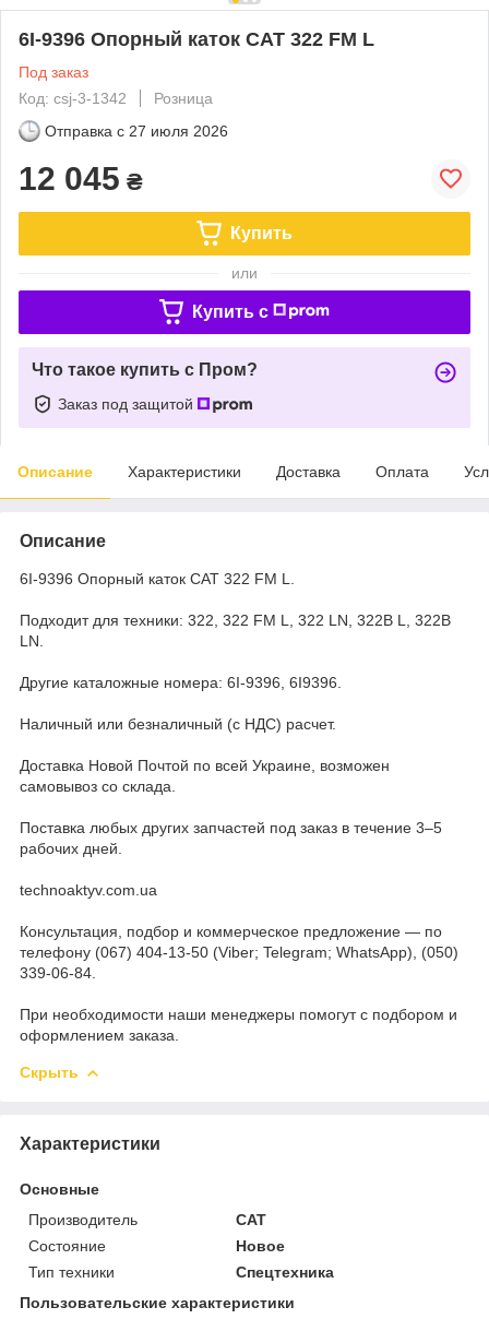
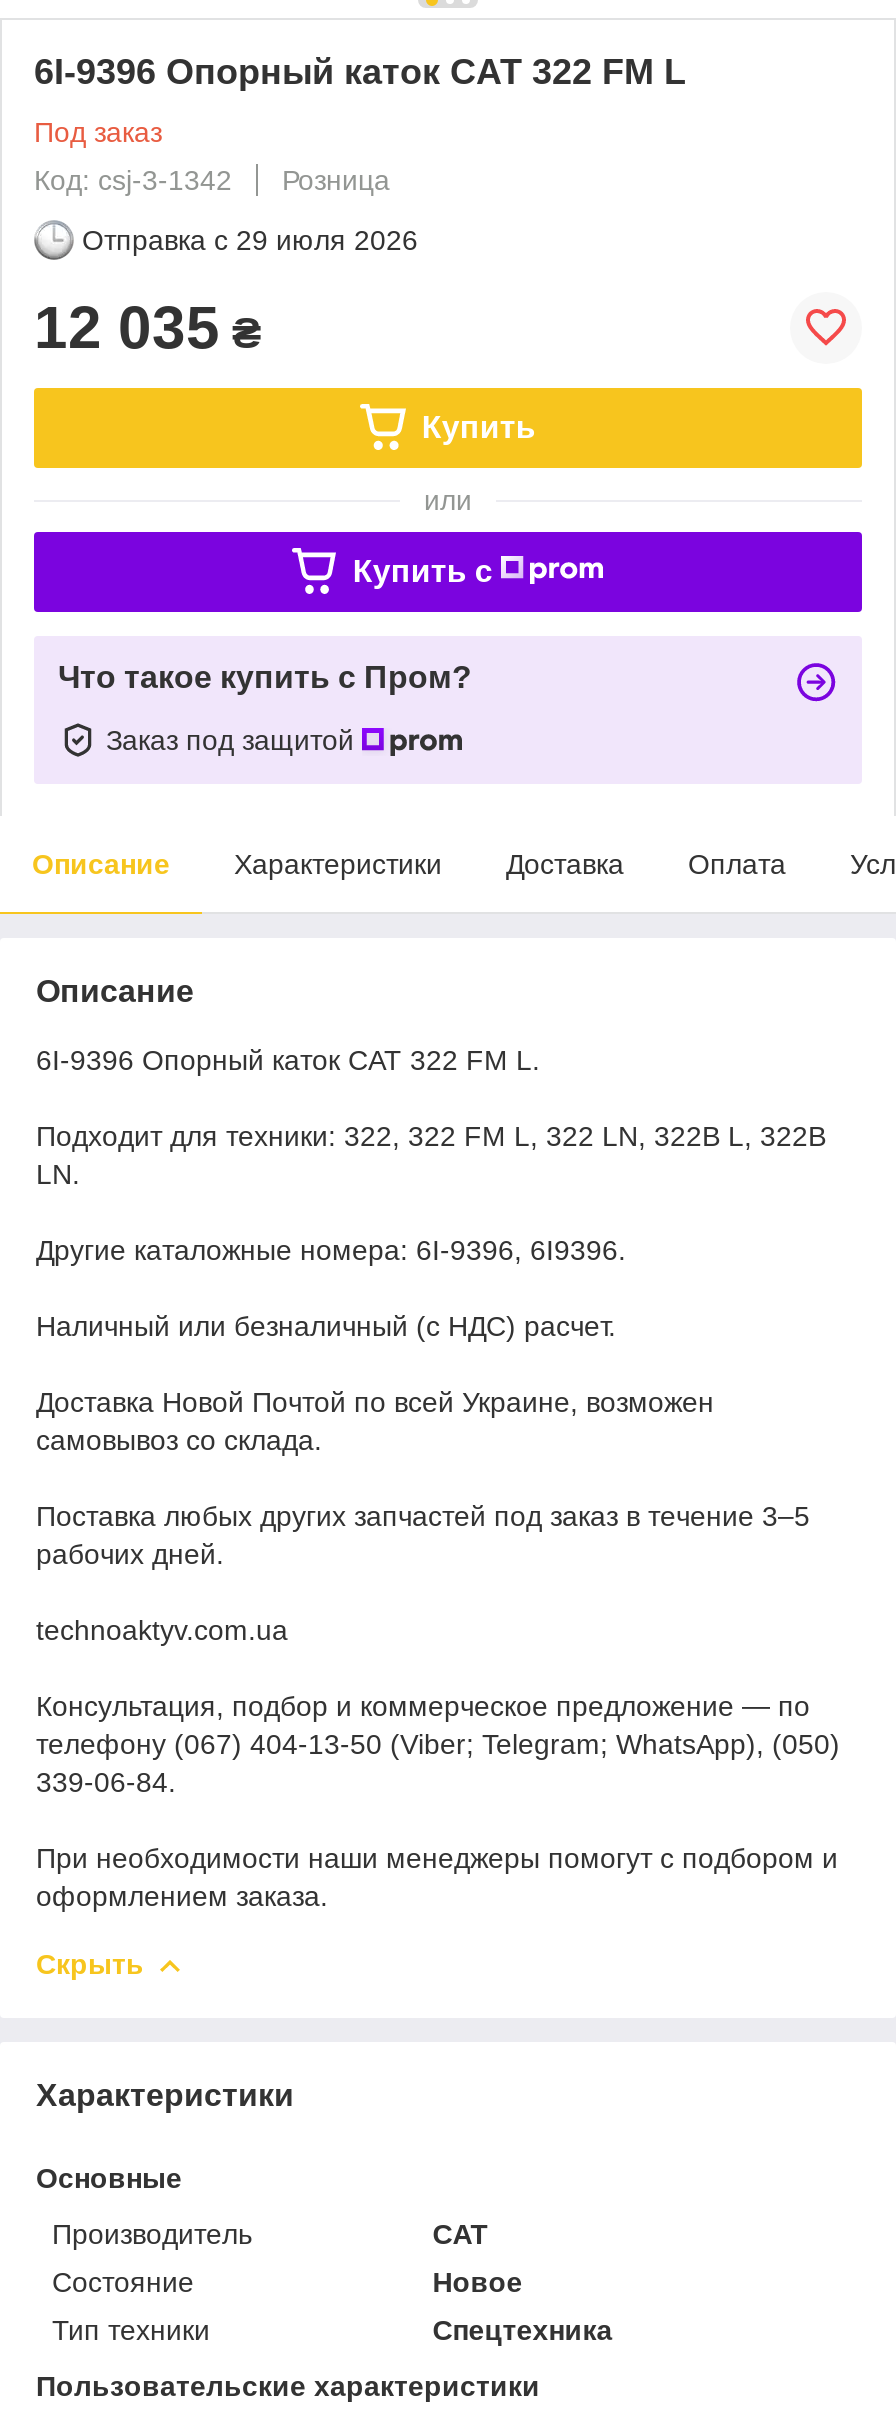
- Отправка с 27 июля 2026
+ Отправка с 29 июля 2026

- 12 045 ₴
+ 12 035 ₴
